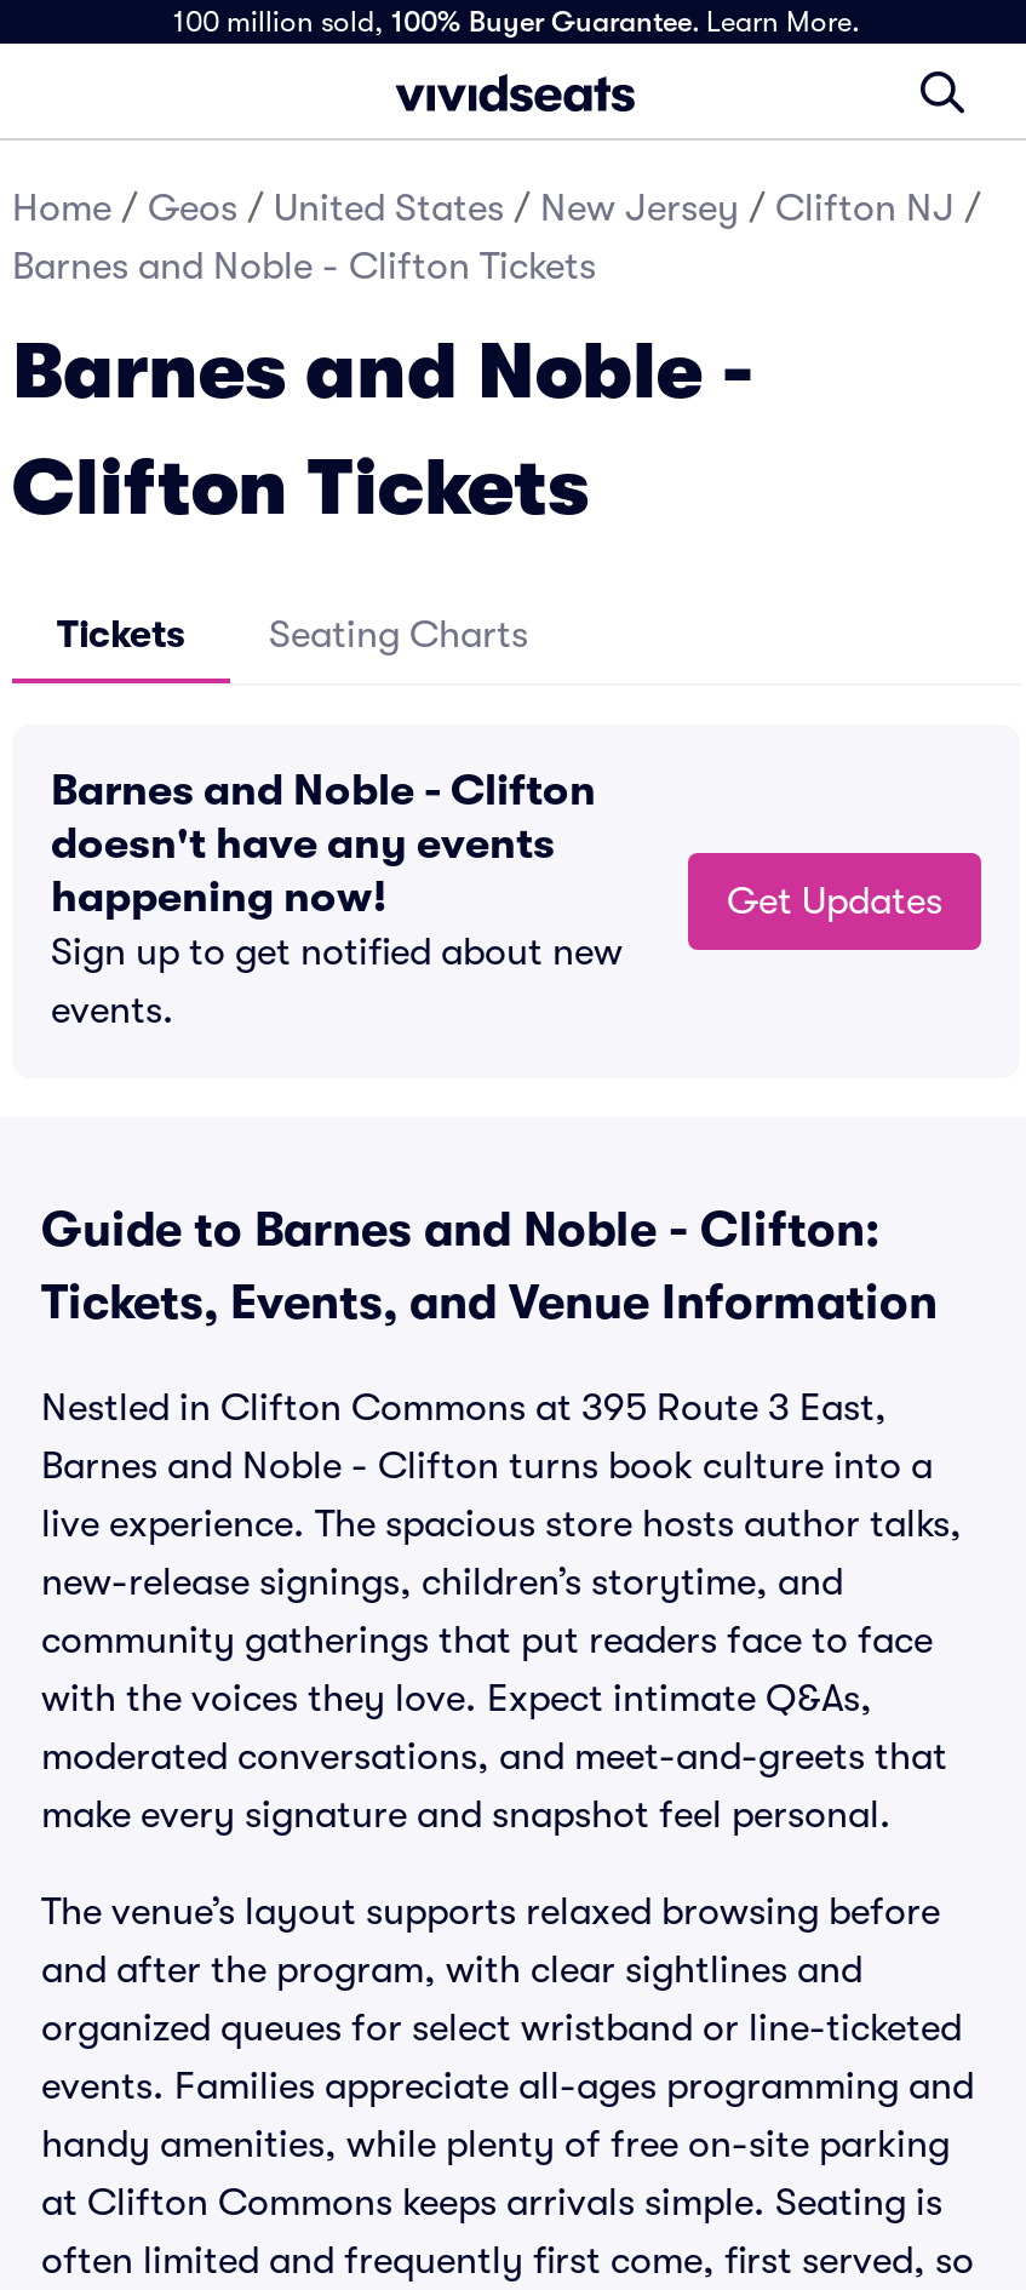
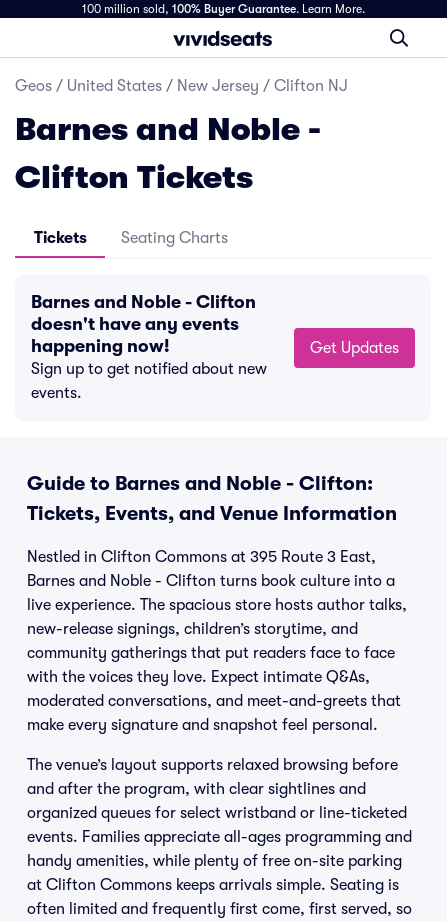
- Home / Geos / United States / New Jersey / Clifton NJ /
- Barnes and Noble - Clifton Tickets
+ Geos / United States / New Jersey / Clifton NJ
